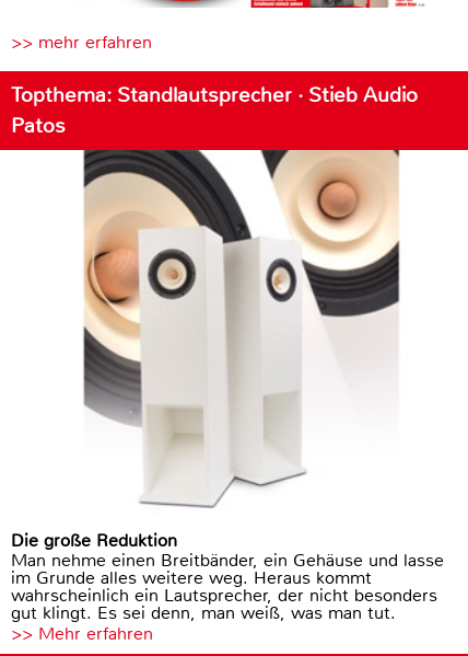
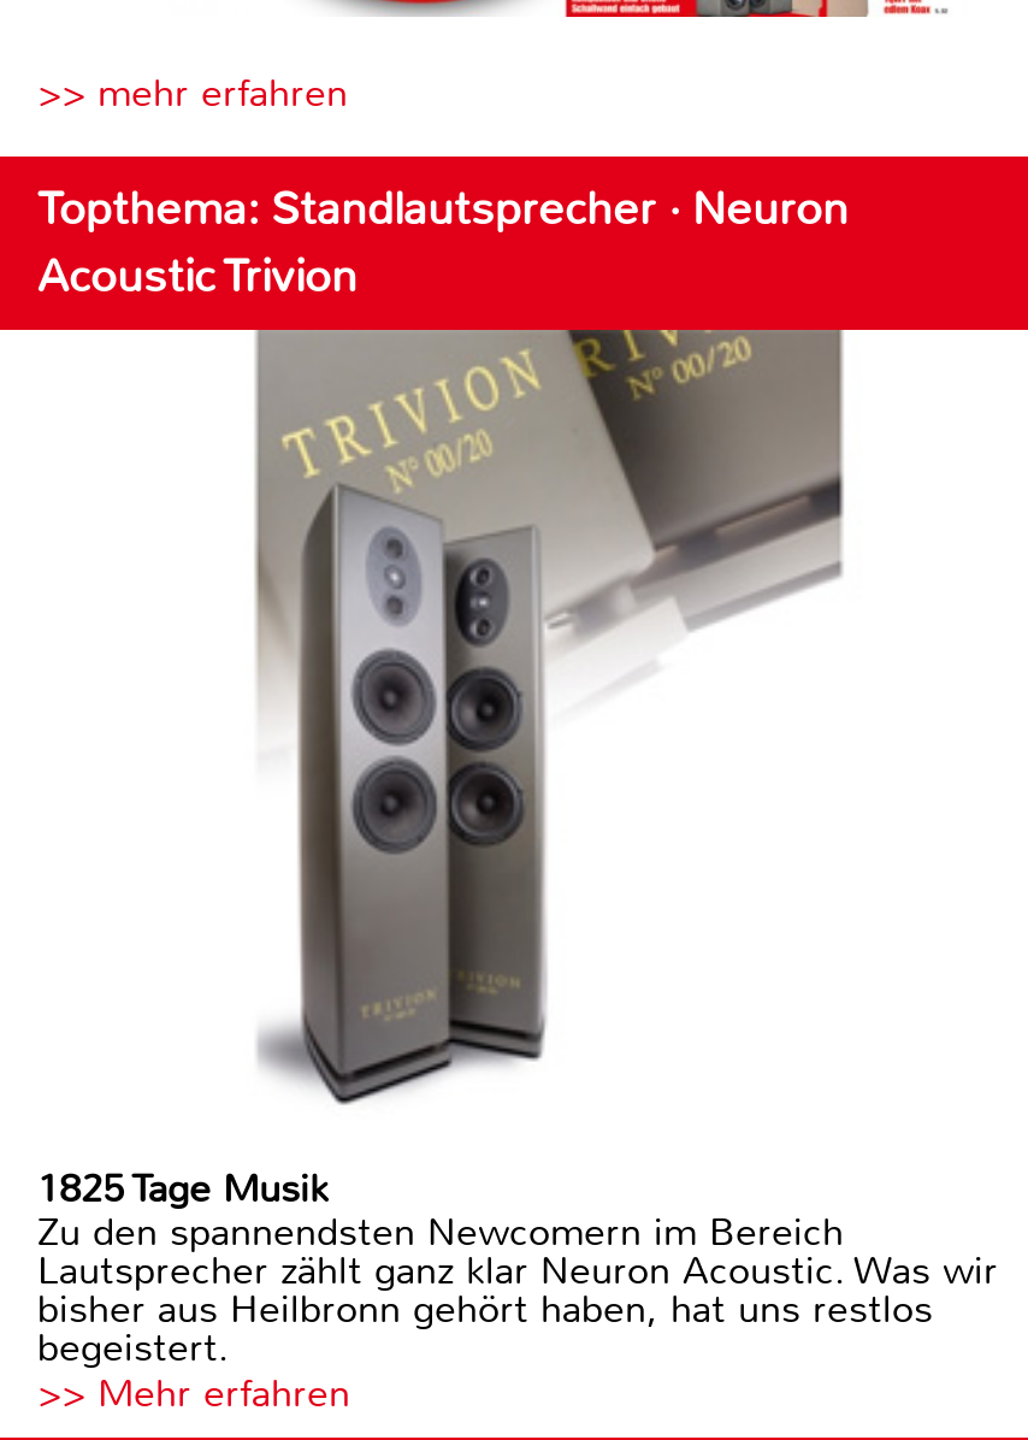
- Topthema: Standlautsprecher · Stieb Audio
- Patos
+ Topthema: Standlautsprecher · Neuron
+ Acoustic Trivion

- [image]
- Die große Reduktion
- Man nehme einen Breitbänder, ein Gehäuse und lasse
- im Grunde alles weitere weg. Heraus kommt
- wahrscheinlich ein Lautsprecher, der nicht besonders
- gut klingt. Es sei denn, man weiß, was man tut.
+ [image]
+ 1825 Tage Musik
+ Zu den spannendsten Newcomern im Bereich
+ Lautsprecher zählt ganz klar Neuron Acoustic. Was wir
+ bisher aus Heilbronn gehört haben, hat uns restlos
+ begeistert.
